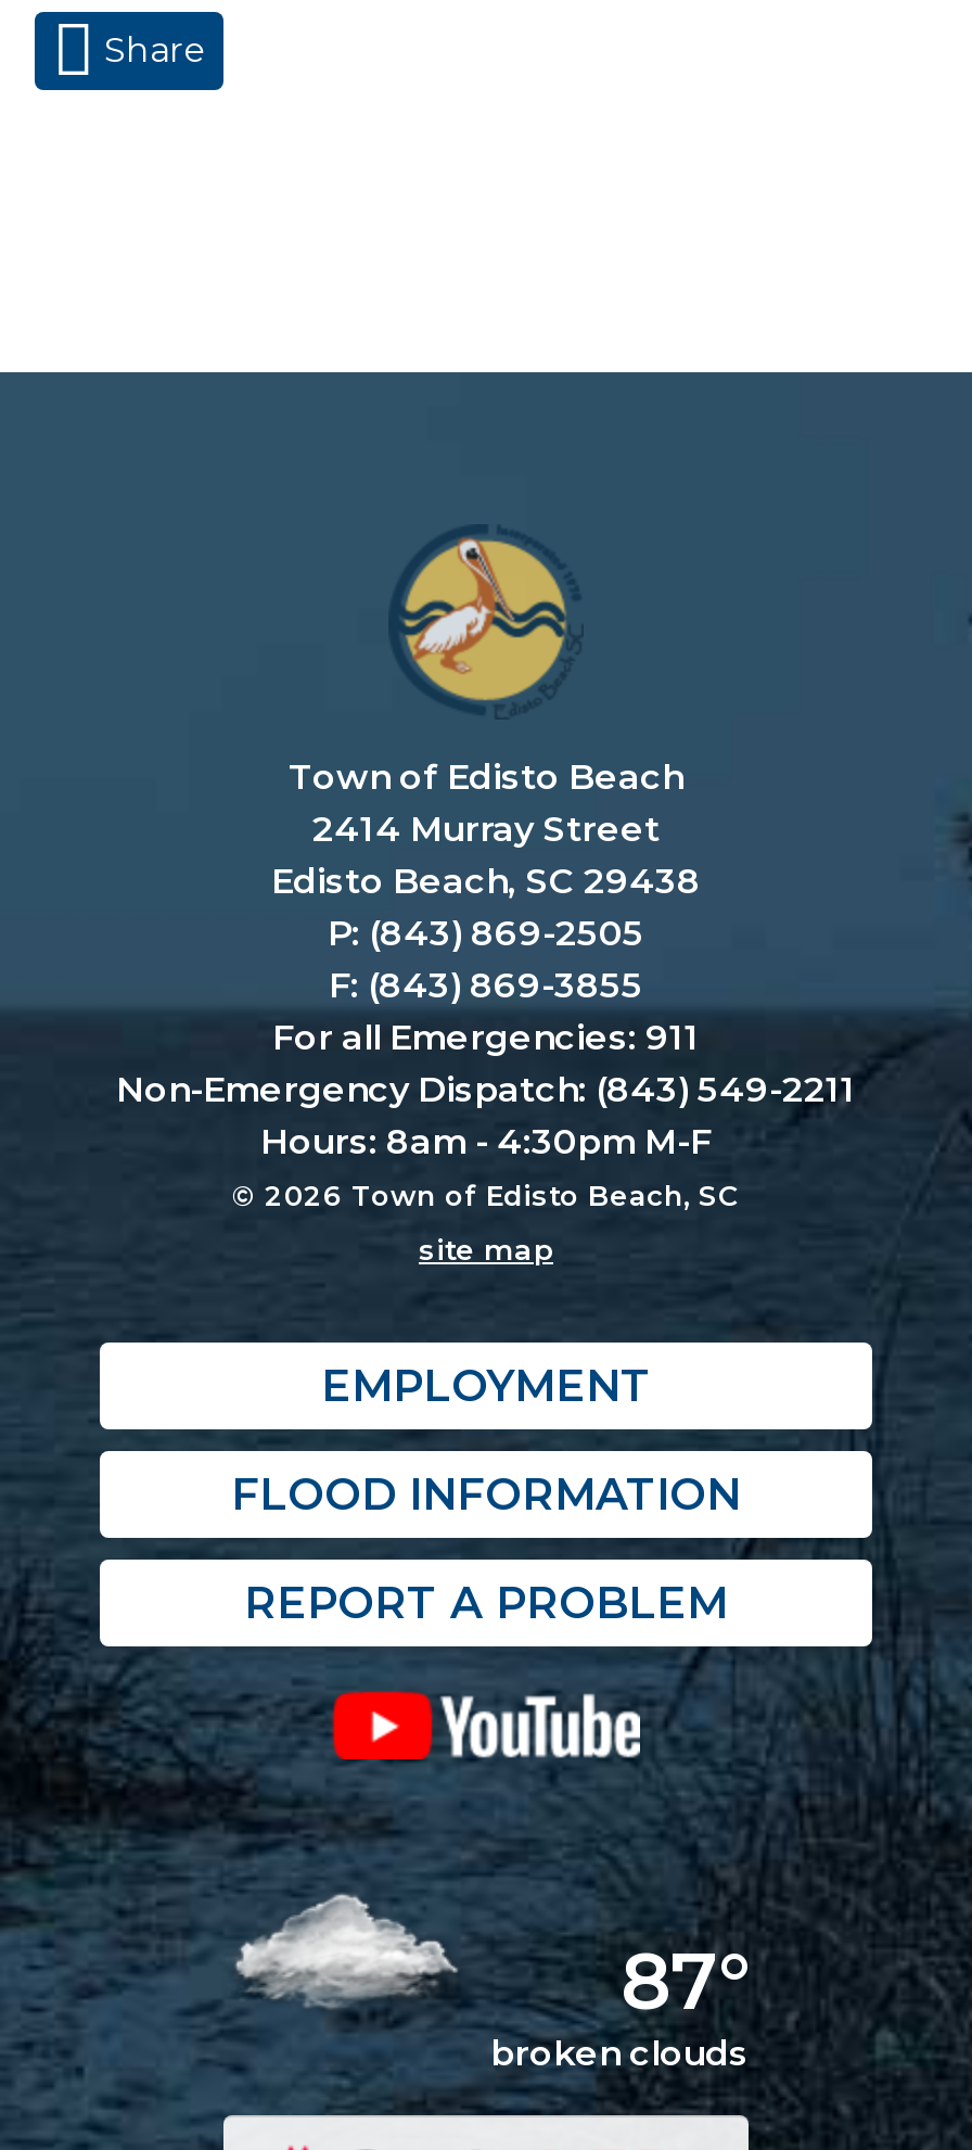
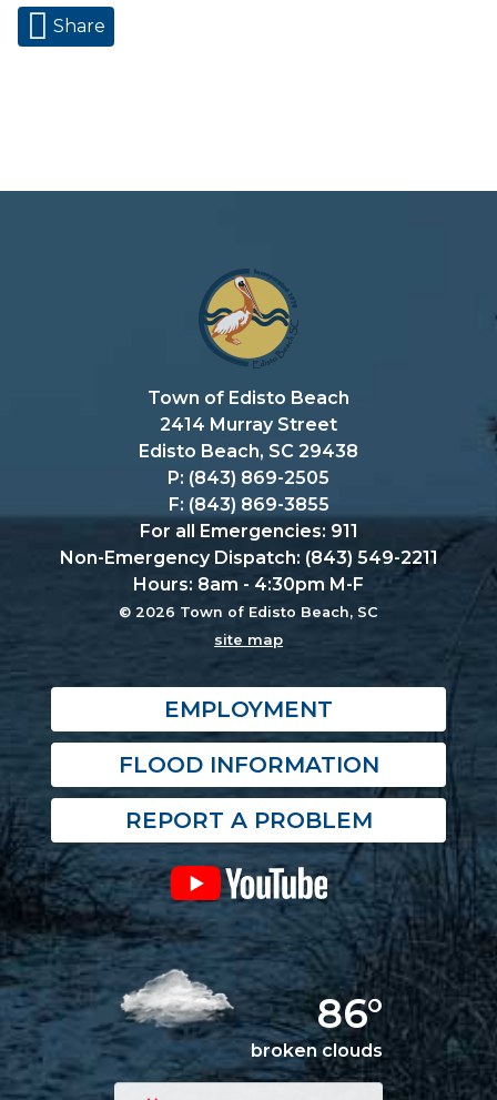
- 87°
+ 86°
